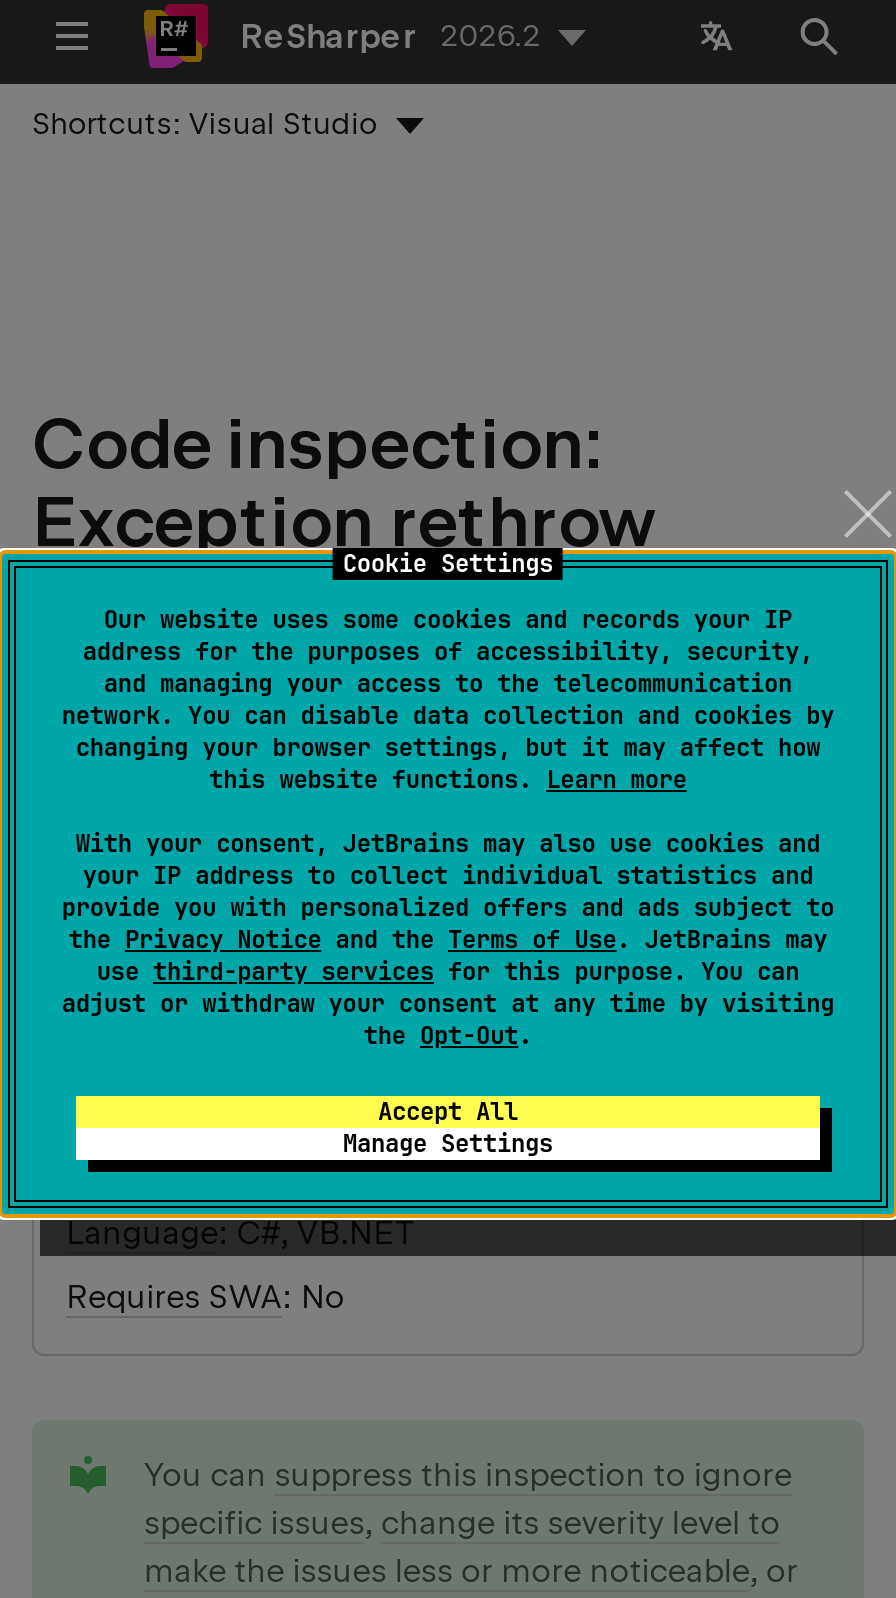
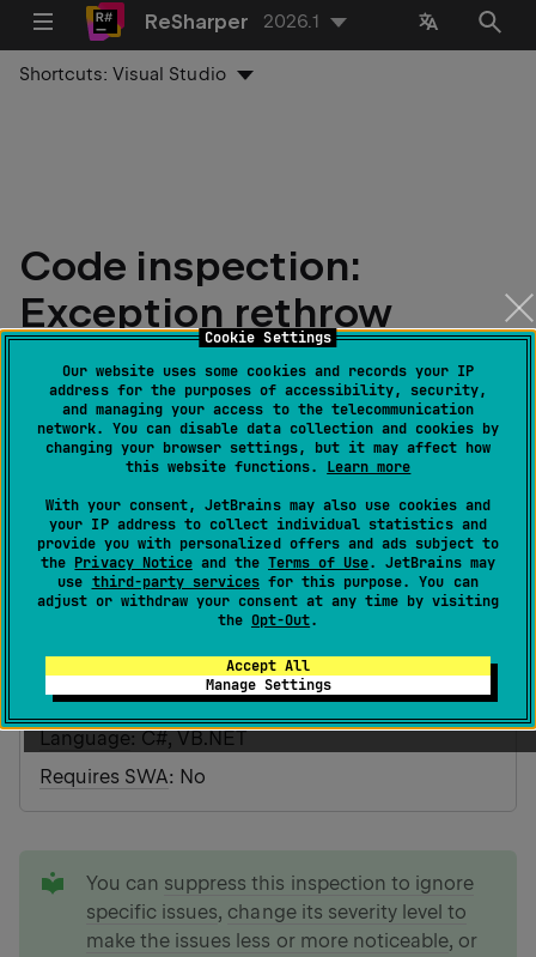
- ReSharper 2026.2
+ ReSharper 2026.1
